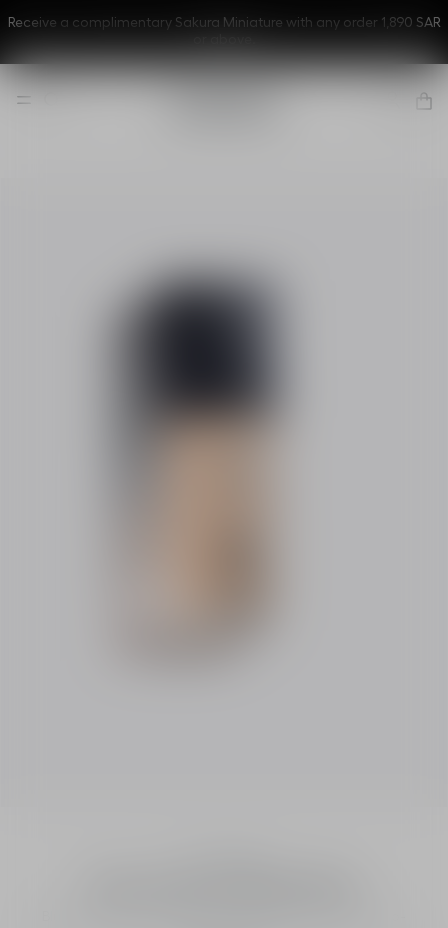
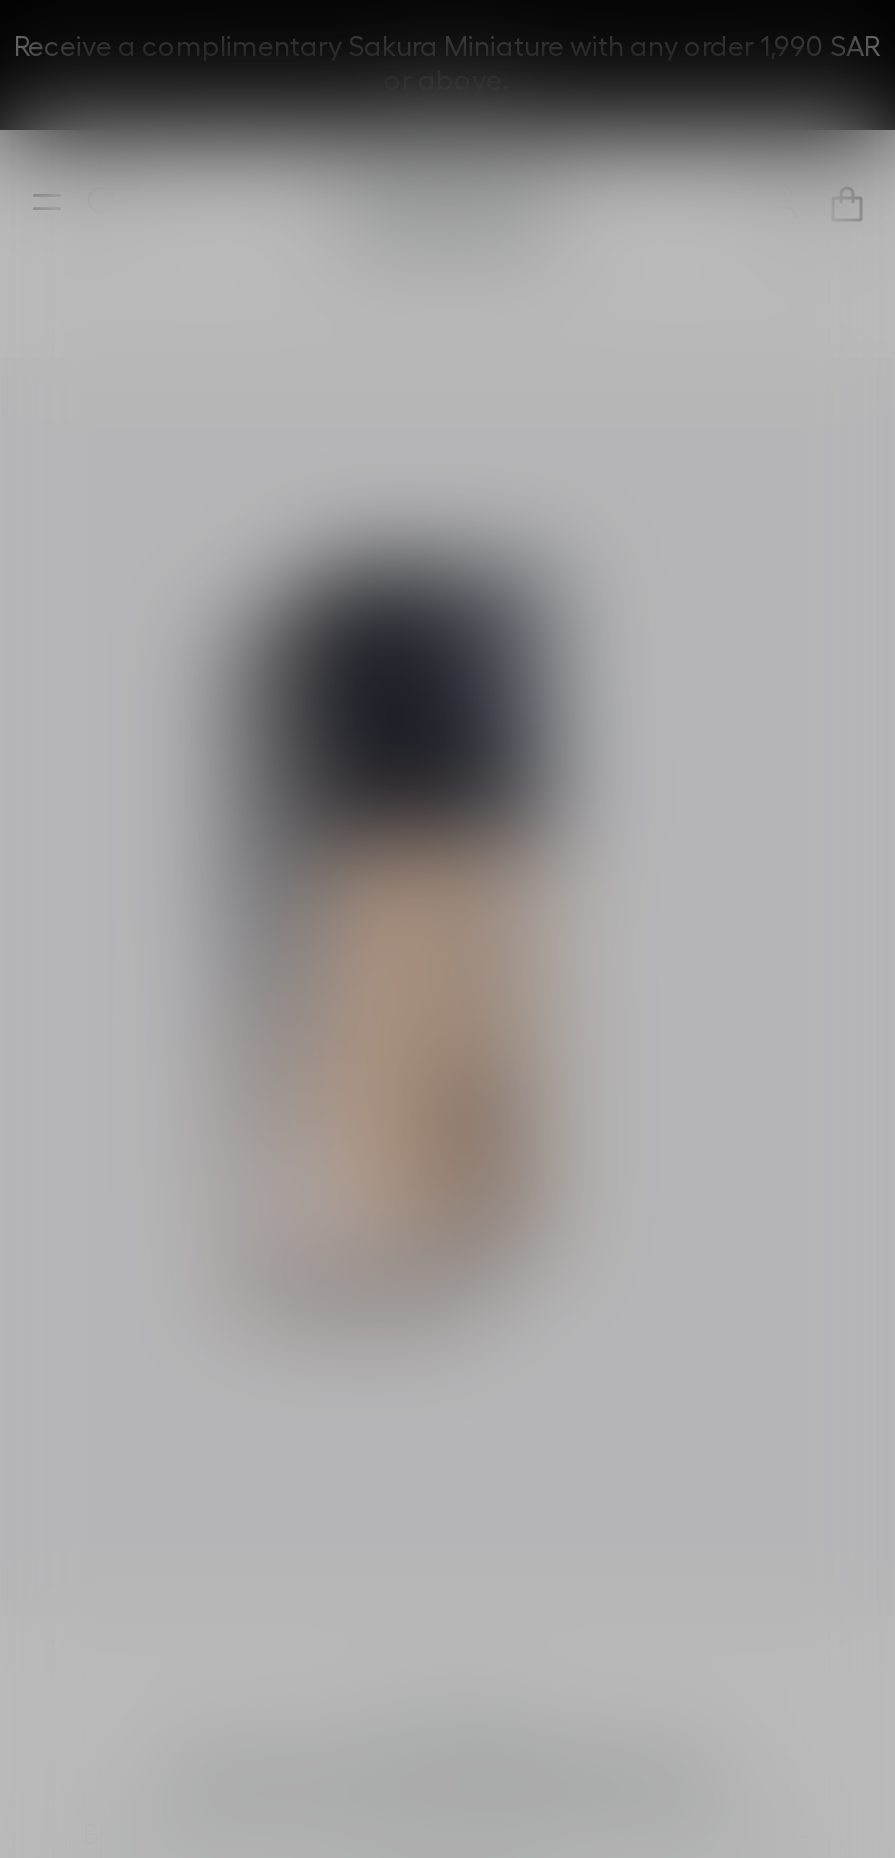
- Receive a complimentary Sakura Miniature with any order 1,890 SAR
+ Receive a complimentary Sakura Miniature with any order 1,990 SAR
